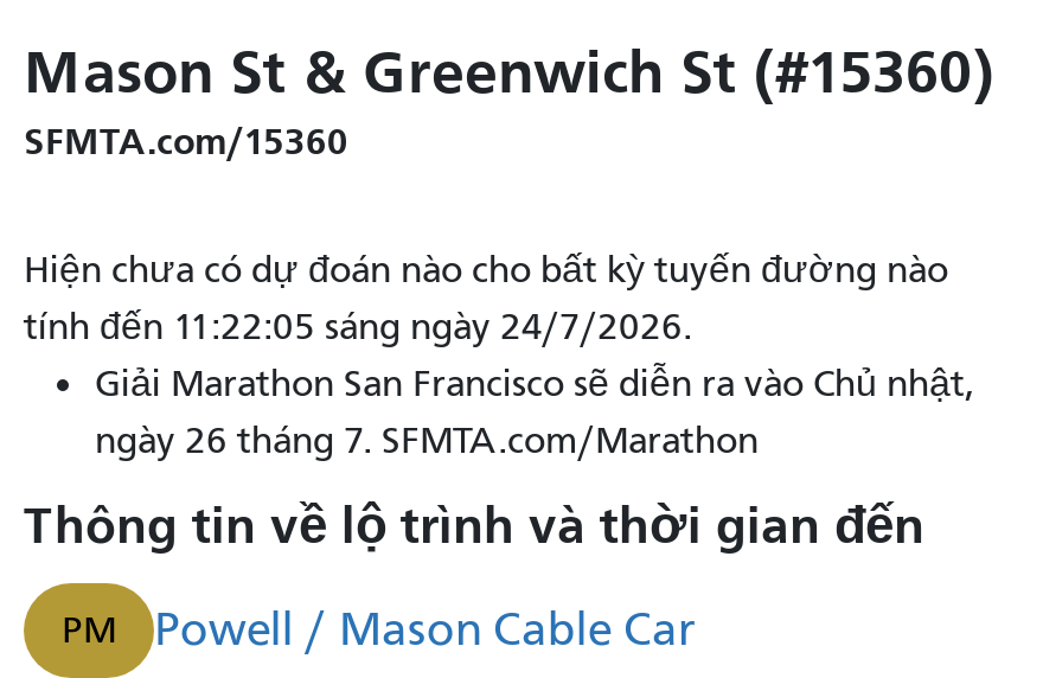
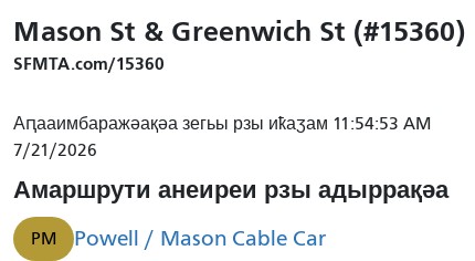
- Hiện chưa có dự đoán nào cho bất kỳ tuyến đường nào
- tính đến 11:22:05 sáng ngày 24/7/2026.
- Giải Marathon San Francisco sẽ diễn ra vào Chủ nhật,
- ngày 26 tháng 7. SFMTA.com/Marathon
+ Аԥааимбаражәақәа зегьы рзы иҟаӡам 11:54:53 AM
+ 7/21/2026

- Thông tin về lộ trình và thời gian đến
+ Амаршрути анеиреи рзы адыррақәа
